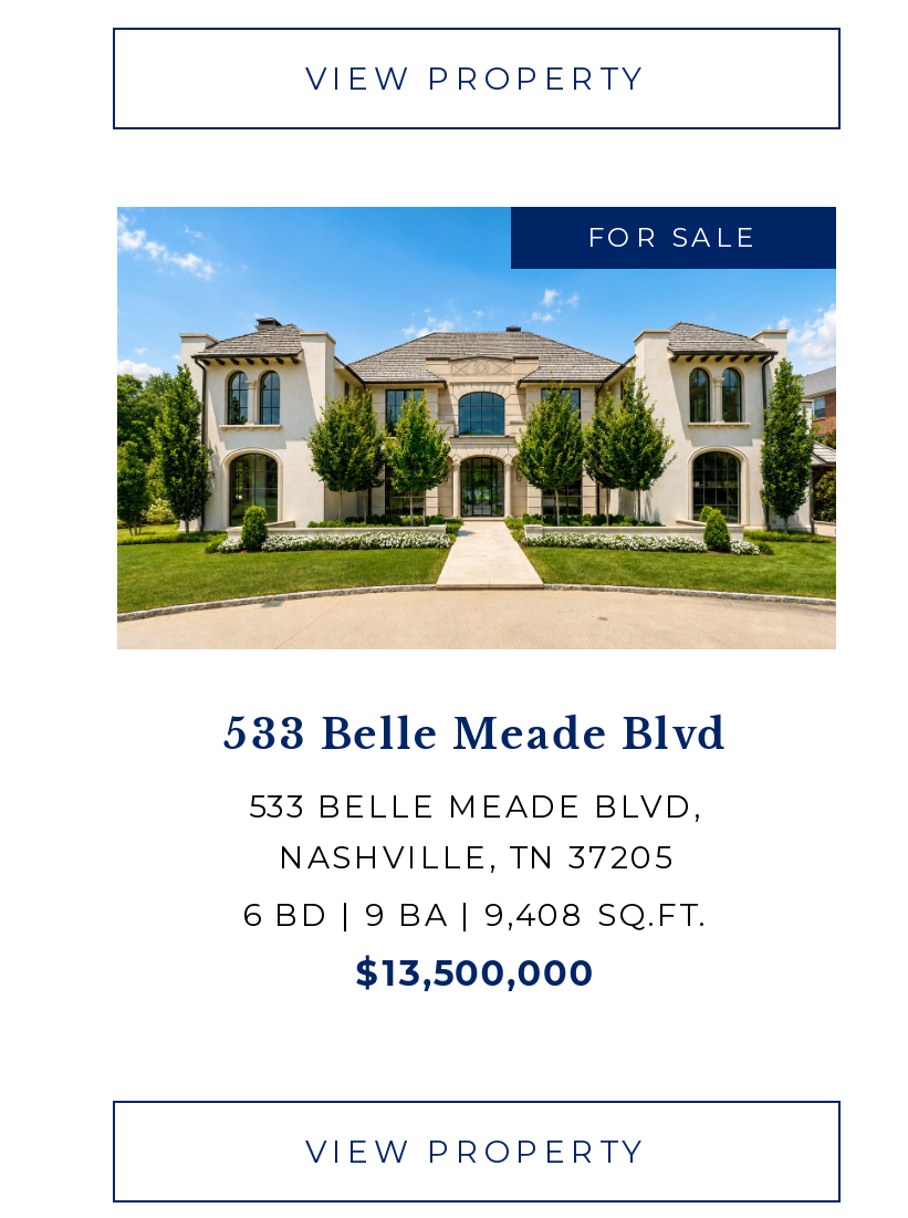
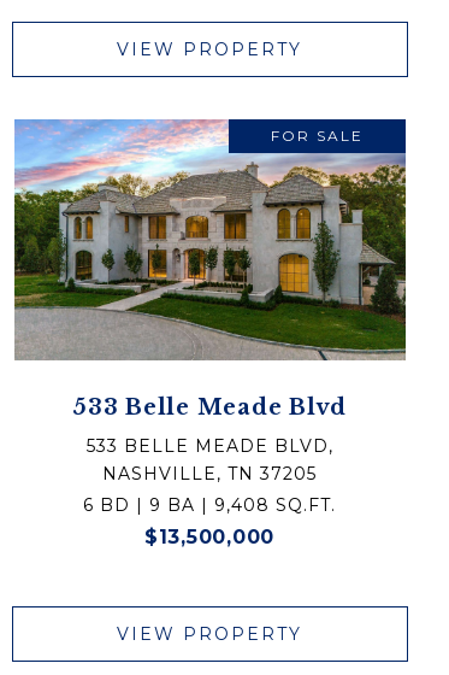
- [image]
+ [image]
